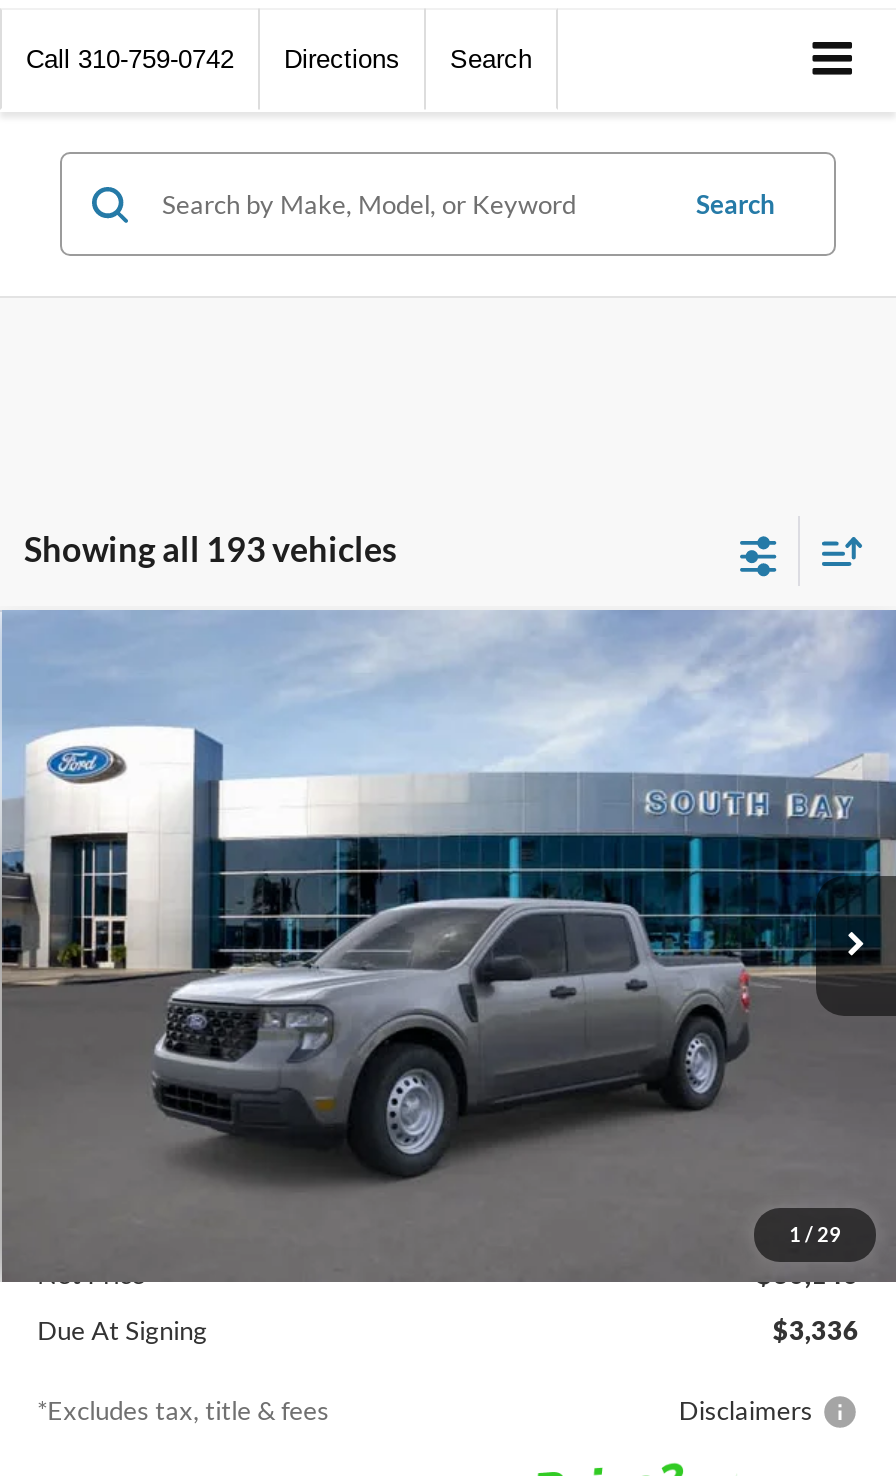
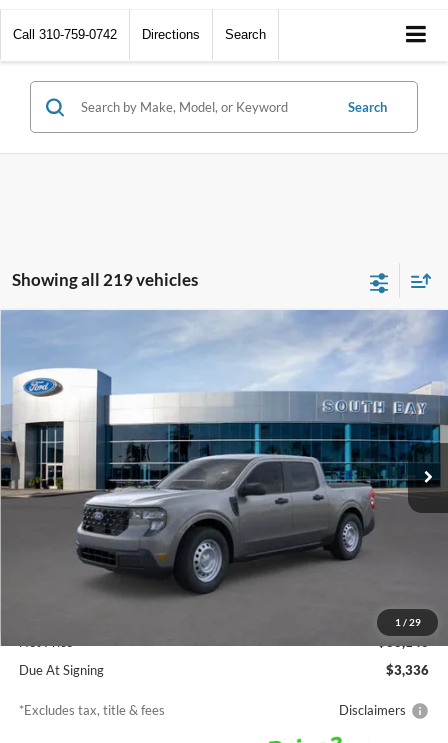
- Showing all 193 vehicles
+ Showing all 219 vehicles
